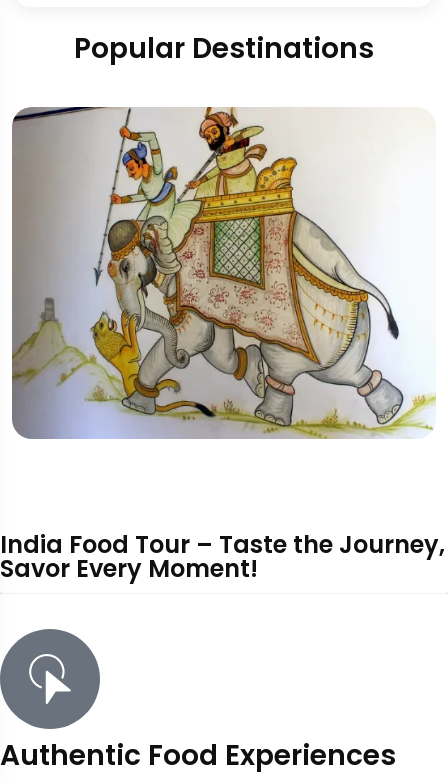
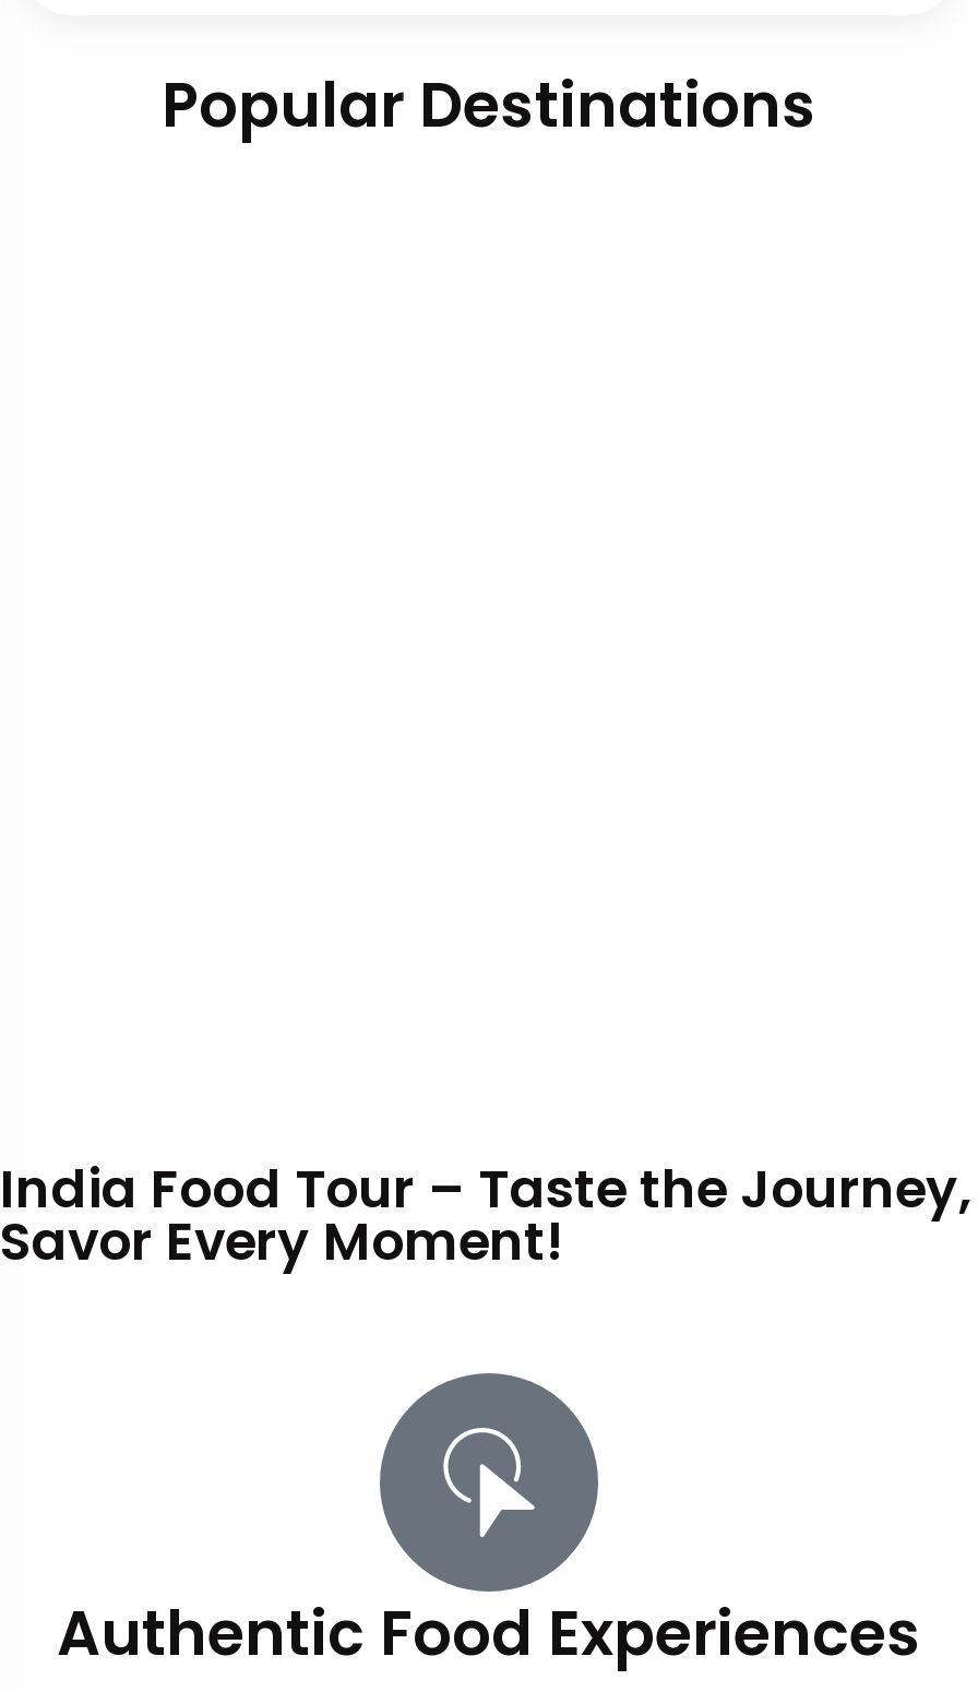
- [image]

+ [image]

- [image]
